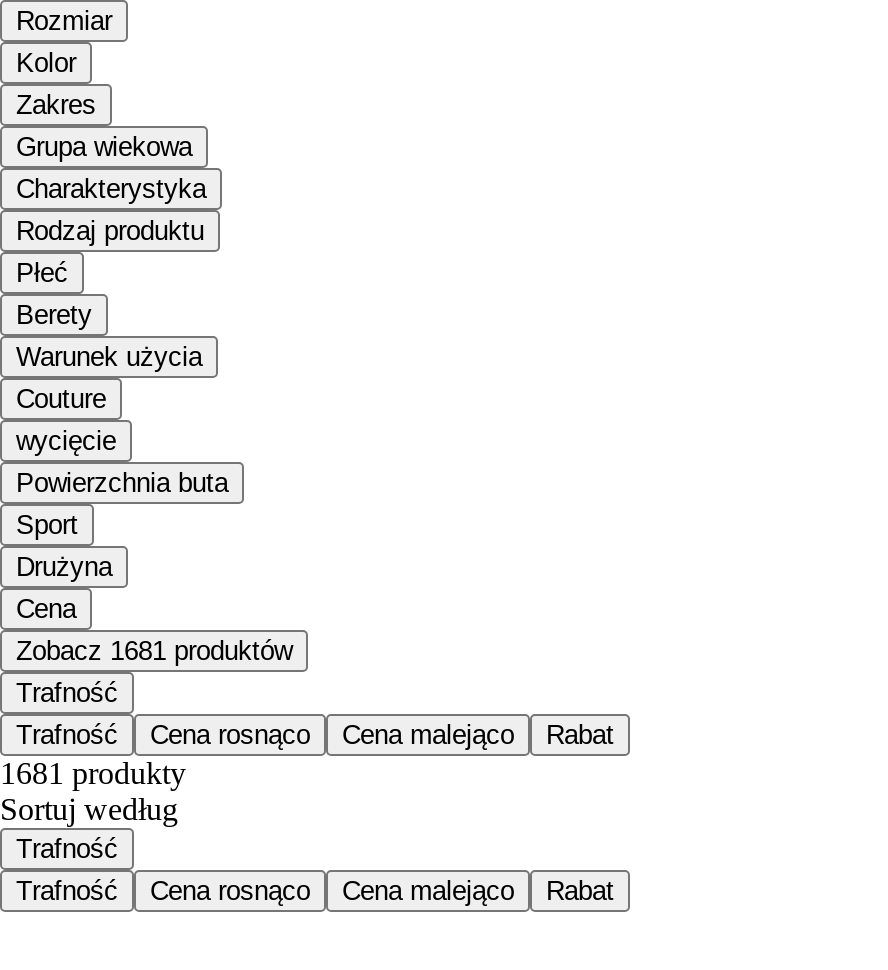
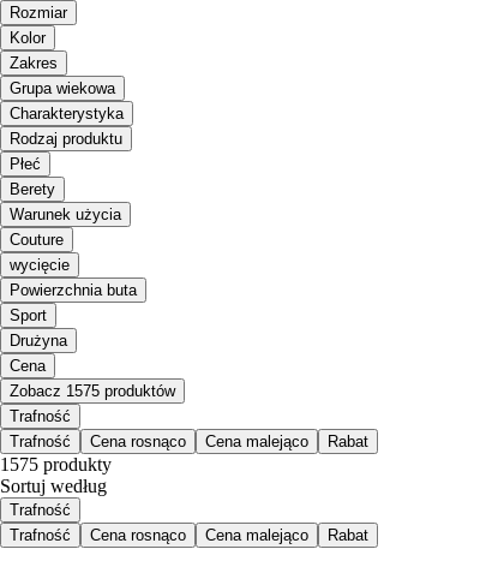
- Zobacz 1681 produktów
+ Zobacz 1575 produktów

- 1681 produkty
+ 1575 produkty
